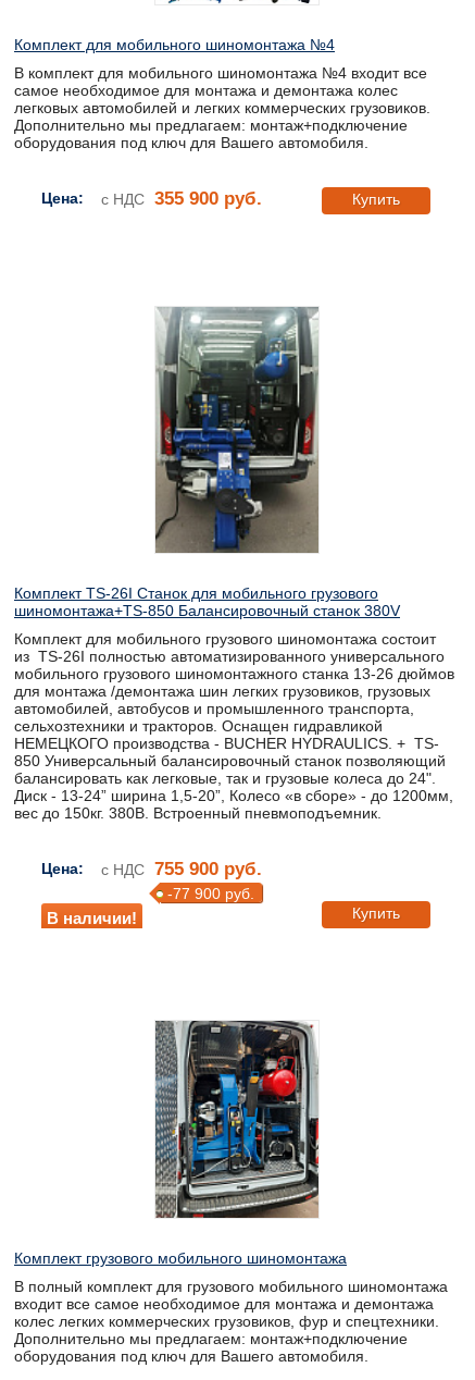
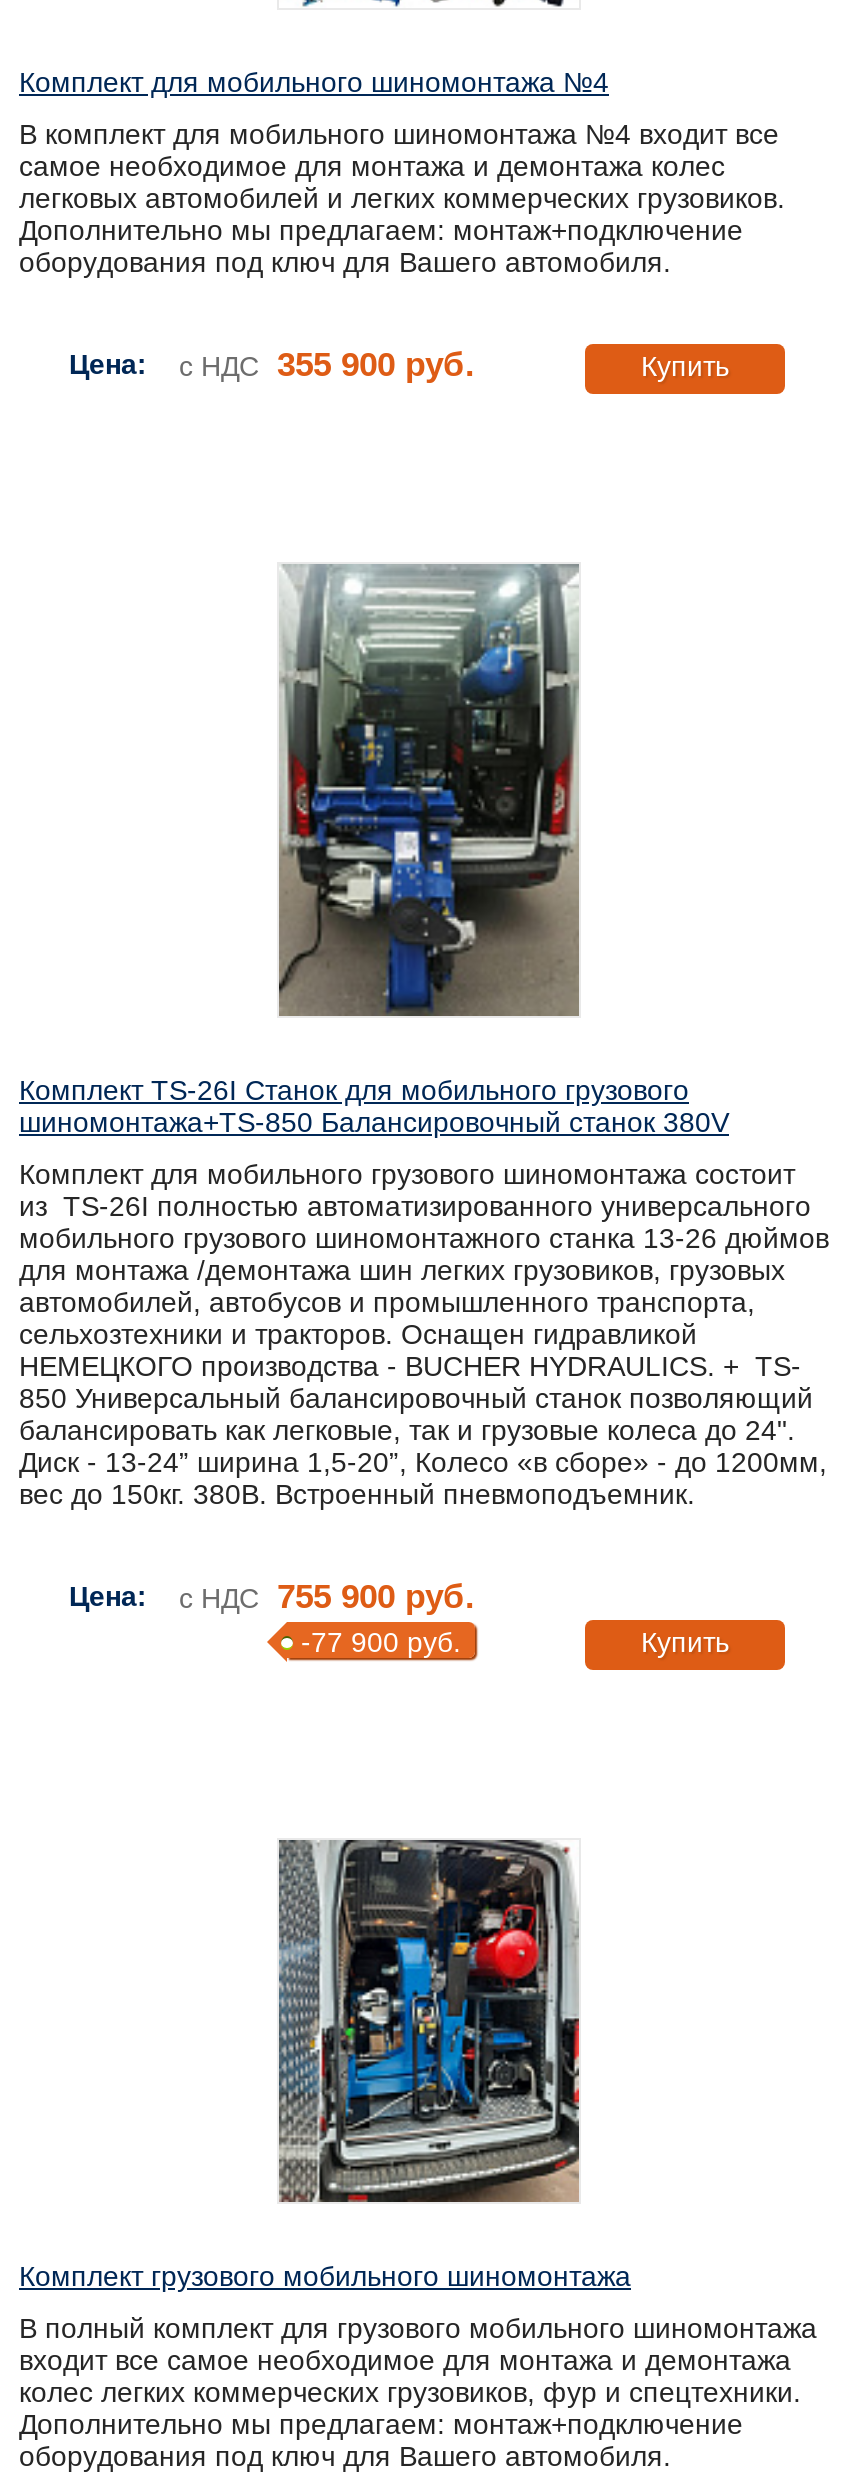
- В наличии!
